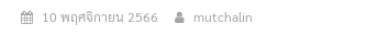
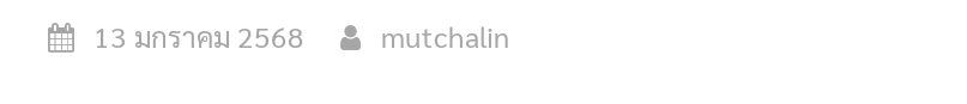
- 10 พฤศจิกายน 2566
+ 13 มกราคม 2568
